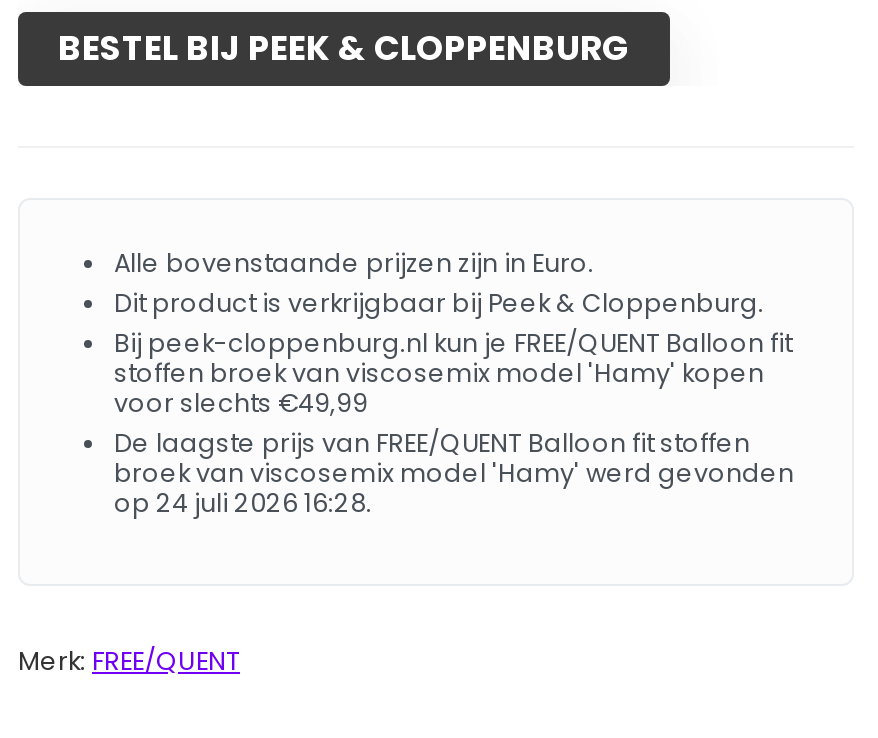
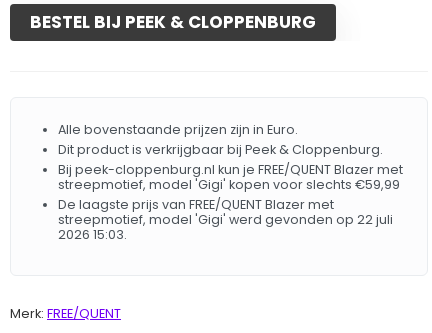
- Bij peek-cloppenburg.nl kun je FREE/QUENT Balloon fit
- stoffen broek van viscosemix model 'Hamy' kopen
- voor slechts €49,99
- De laagste prijs van FREE/QUENT Balloon fit stoffen
- broek van viscosemix model 'Hamy' werd gevonden
- op 24 juli 2026 16:28.
+ Bij peek-cloppenburg.nl kun je FREE/QUENT Blazer met
+ streepmotief, model 'Gigi' kopen voor slechts €59,99
+ De laagste prijs van FREE/QUENT Blazer met
+ streepmotief, model 'Gigi' werd gevonden op 22 juli
+ 2026 15:03.
